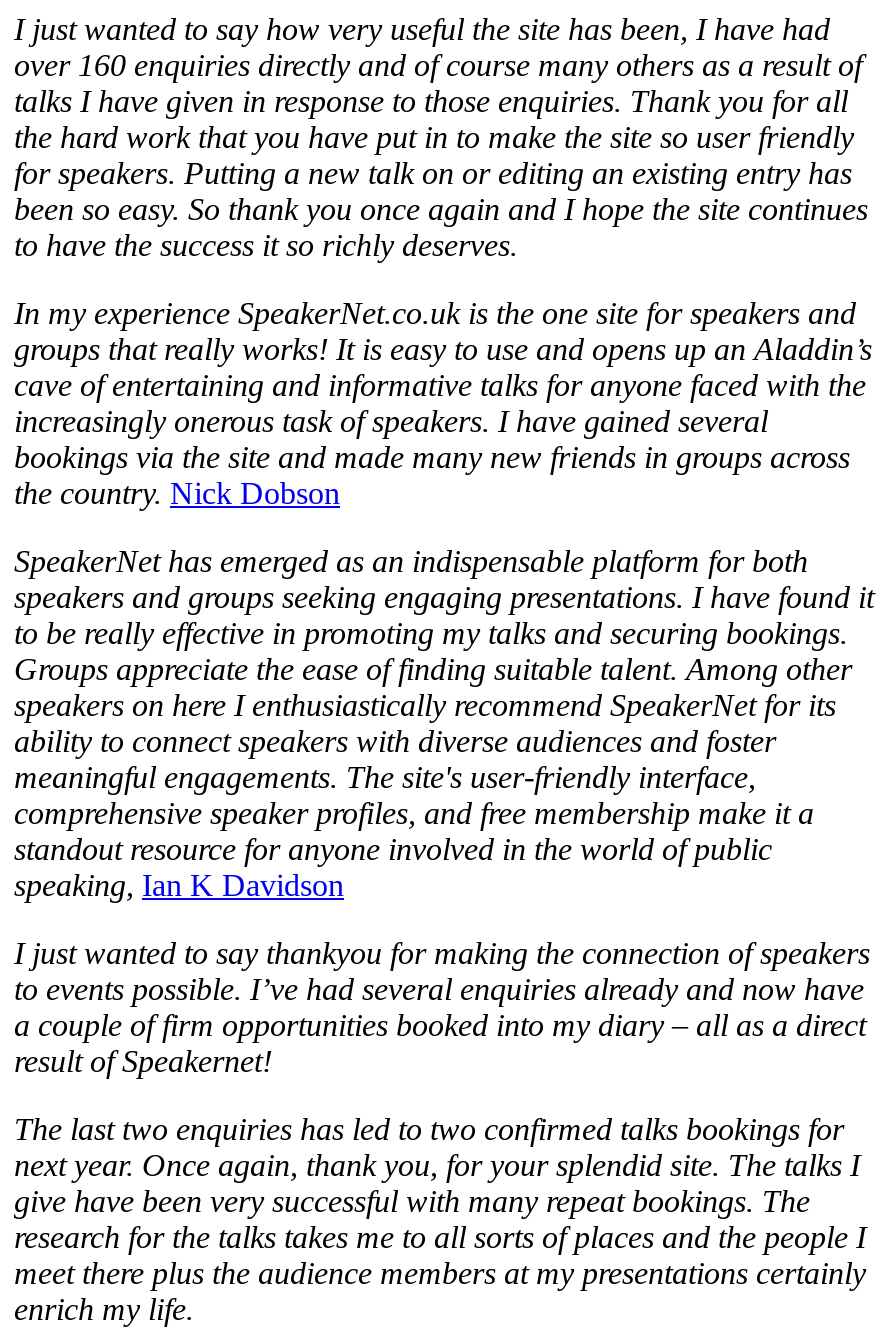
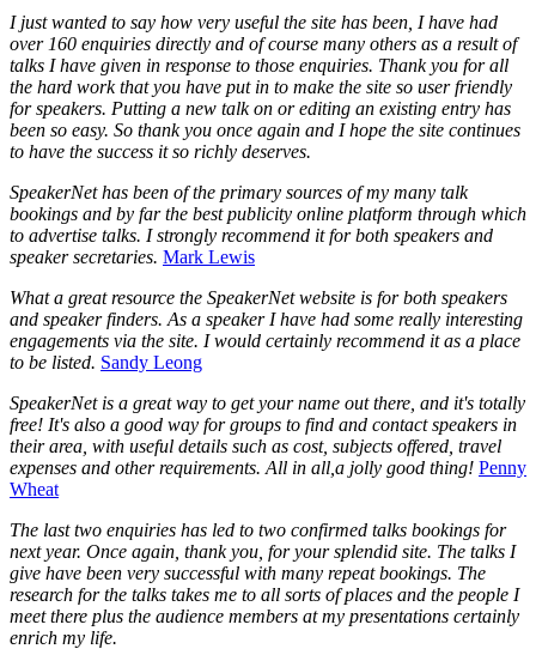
- In my experience SpeakerNet.co.uk is the one site for speakers and
- groups that really works! It is easy to use and opens up an Aladdin’s
- cave of entertaining and informative talks for anyone faced with the
- increasingly onerous task of speakers. I have gained several
- bookings via the site and made many new friends in groups across
- the country. Nick Dobson
+ SpeakerNet has been of the primary sources of my many talk
+ bookings and by far the best publicity online platform through which
+ to advertise talks. I strongly recommend it for both speakers and
+ speaker secretaries. Mark Lewis

- SpeakerNet has emerged as an indispensable platform for both
- speakers and groups seeking engaging presentations. I have found it
- to be really effective in promoting my talks and securing bookings.
- Groups appreciate the ease of finding suitable talent. Among other
- speakers on here I enthusiastically recommend SpeakerNet for its
- ability to connect speakers with diverse audiences and foster
- meaningful engagements. The site's user-friendly interface,
- comprehensive speaker profiles, and free membership make it a
- standout resource for anyone involved in the world of public
- speaking, Ian K Davidson
+ What a great resource the SpeakerNet website is for both speakers
+ and speaker finders. As a speaker I have had some really interesting
+ engagements via the site. I would certainly recommend it as a place
+ to be listed. Sandy Leong

- I just wanted to say thankyou for making the connection of speakers
- to events possible. I’ve had several enquiries already and now have
- a couple of firm opportunities booked into my diary – all as a direct
- result of Speakernet!
+ SpeakerNet is a great way to get your name out there, and it's totally
+ free! It's also a good way for groups to find and contact speakers in
+ their area, with useful details such as cost, subjects offered, travel
+ expenses and other requirements. All in all,a jolly good thing! Penny
+ Wheat
